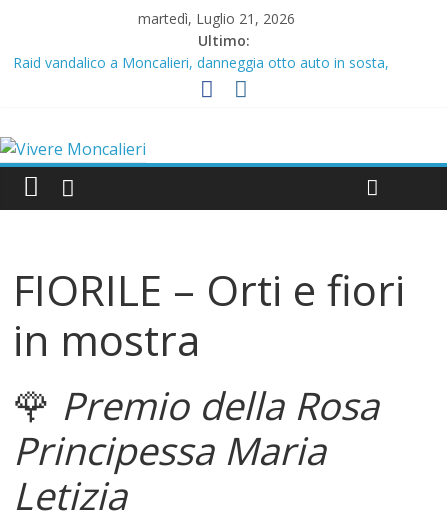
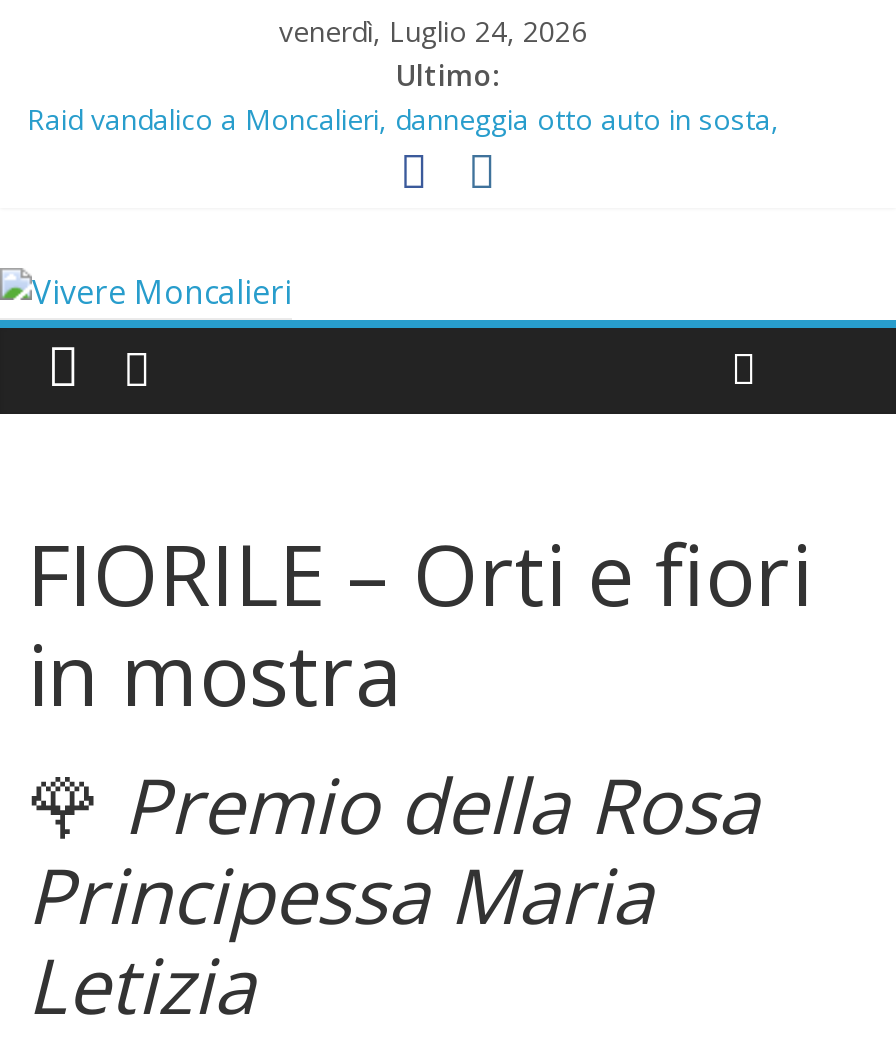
- martedì, Luglio 21, 2026
+ venerdì, Luglio 24, 2026
